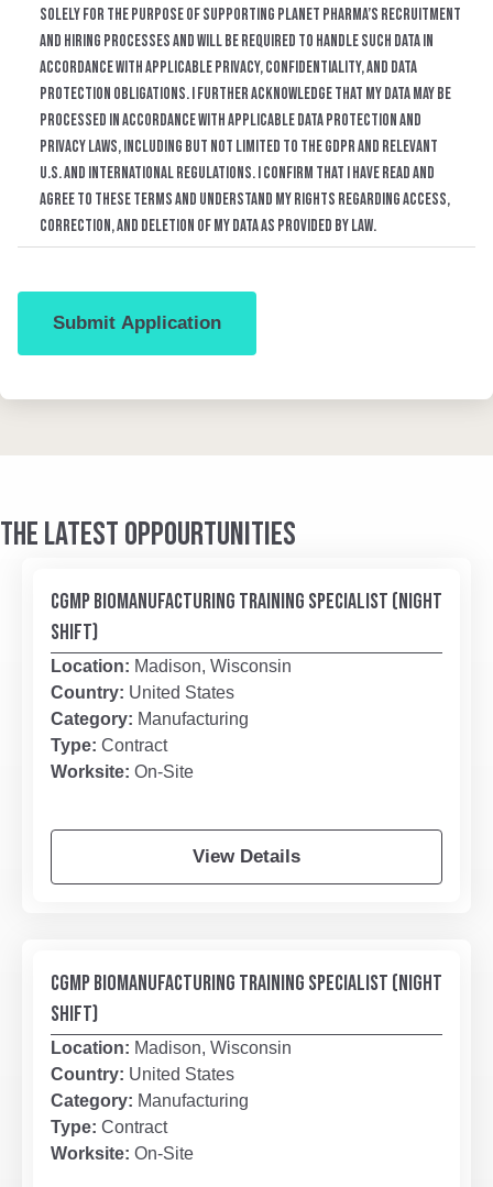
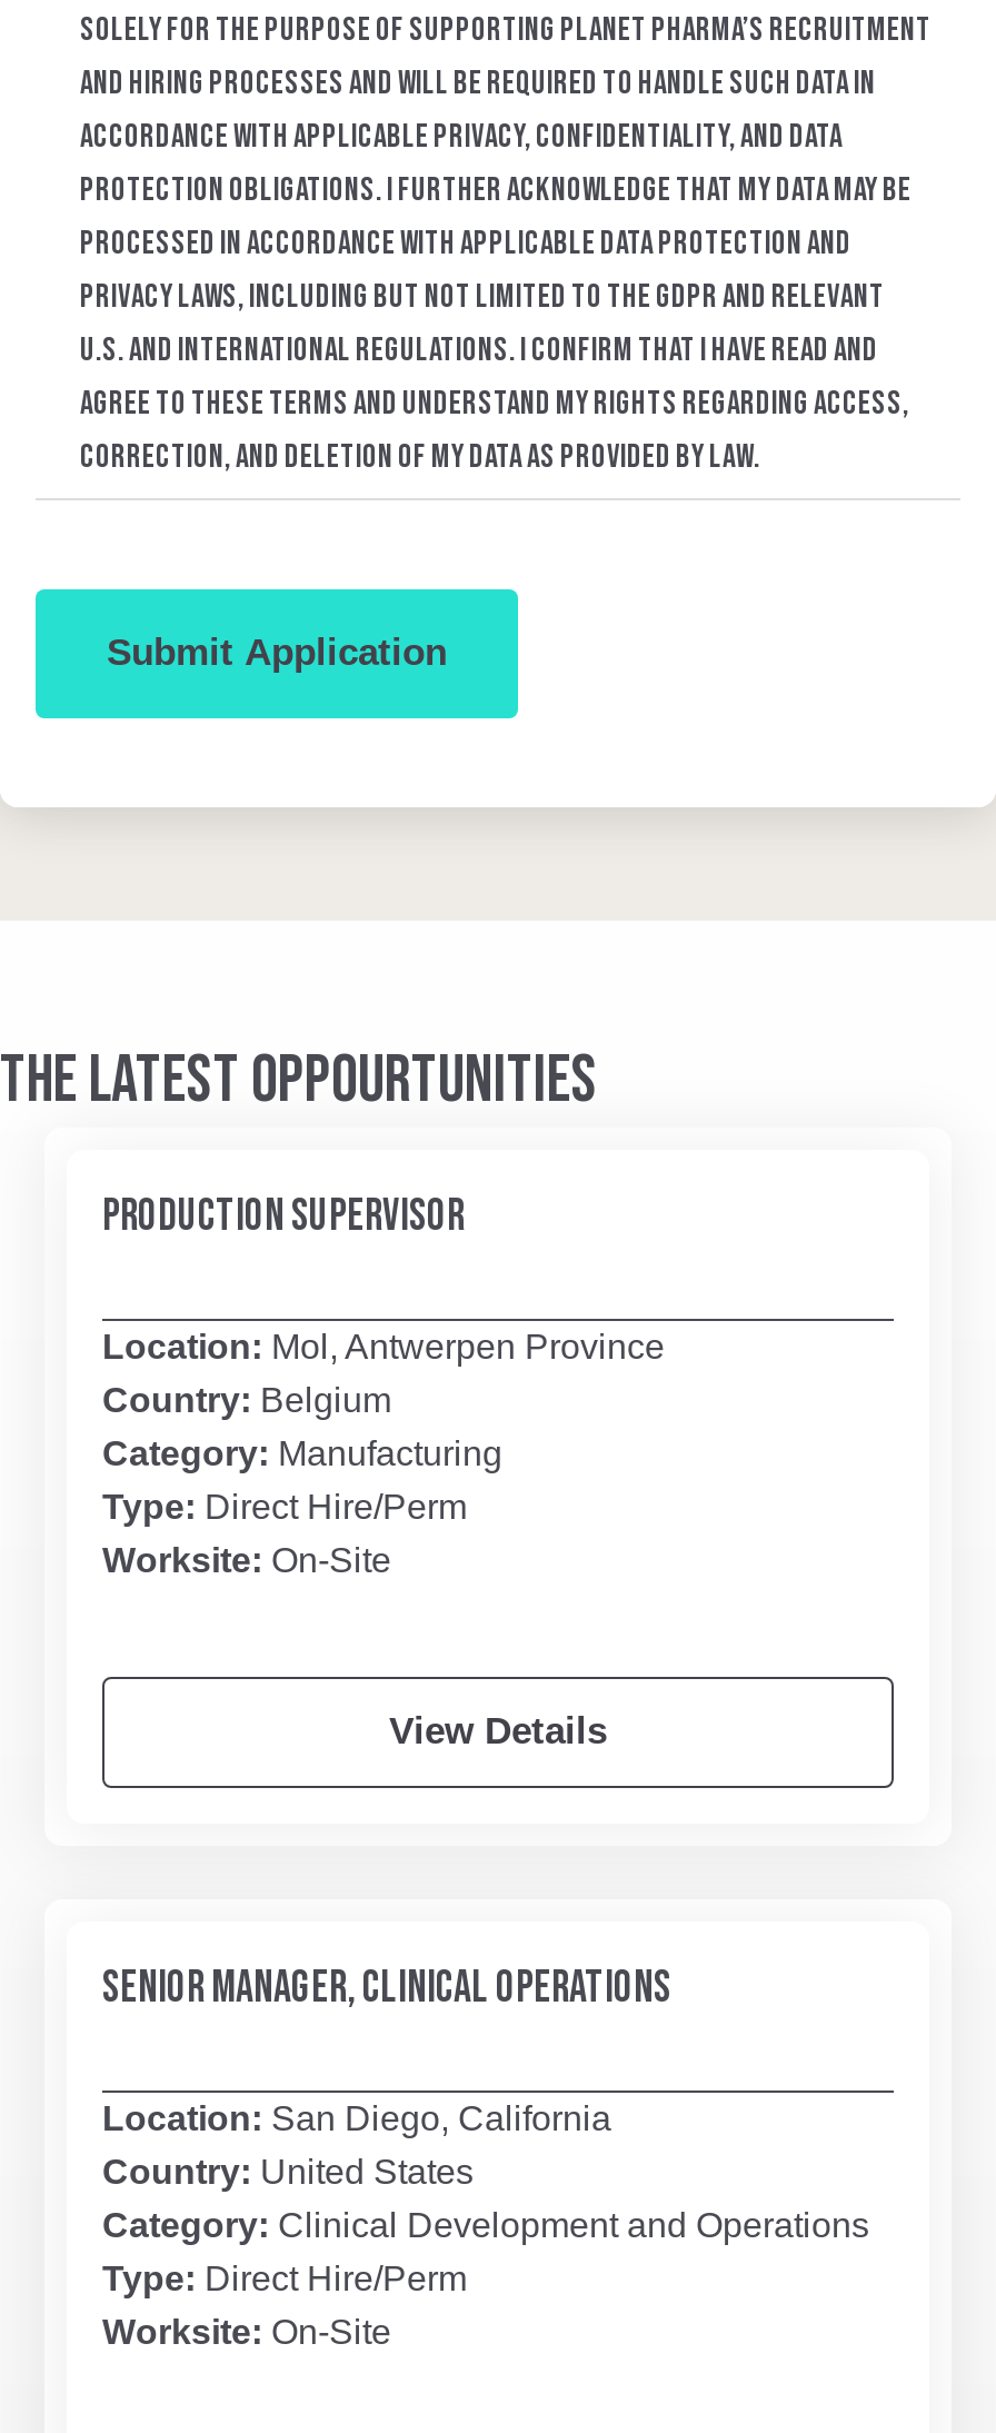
- CGMP BIOMANUFACTURING TRAINING SPECIALIST (NIGHT
- SHIFT)
- Location: Madison, Wisconsin
- Country: United States
+ PRODUCTION SUPERVISOR
+ Location: Mol, Antwerpen Province
+ Country: Belgium

- Type: Contract
+ Type: Direct Hire/Perm

- CGMP BIOMANUFACTURING TRAINING SPECIALIST (NIGHT
- SHIFT)
- Location: Madison, Wisconsin
+ SENIOR MANAGER, CLINICAL OPERATIONS
+ Location: San Diego, California

- Category: Manufacturing
- Type: Contract
+ Category: Clinical Development and Operations
+ Type: Direct Hire/Perm
